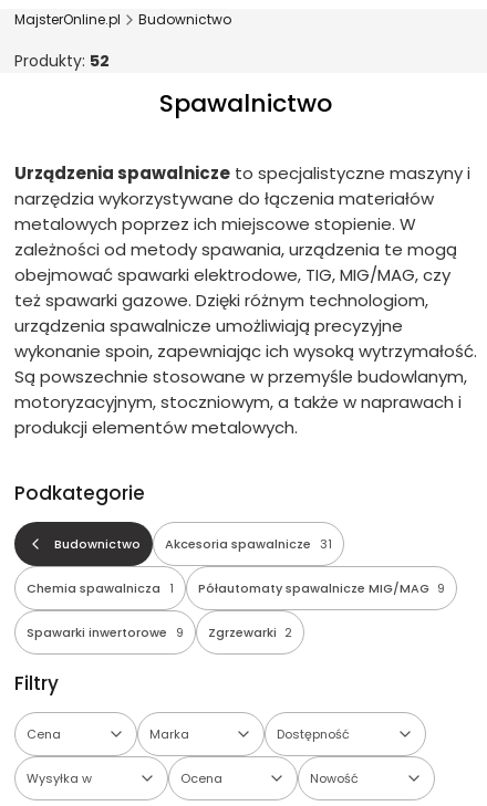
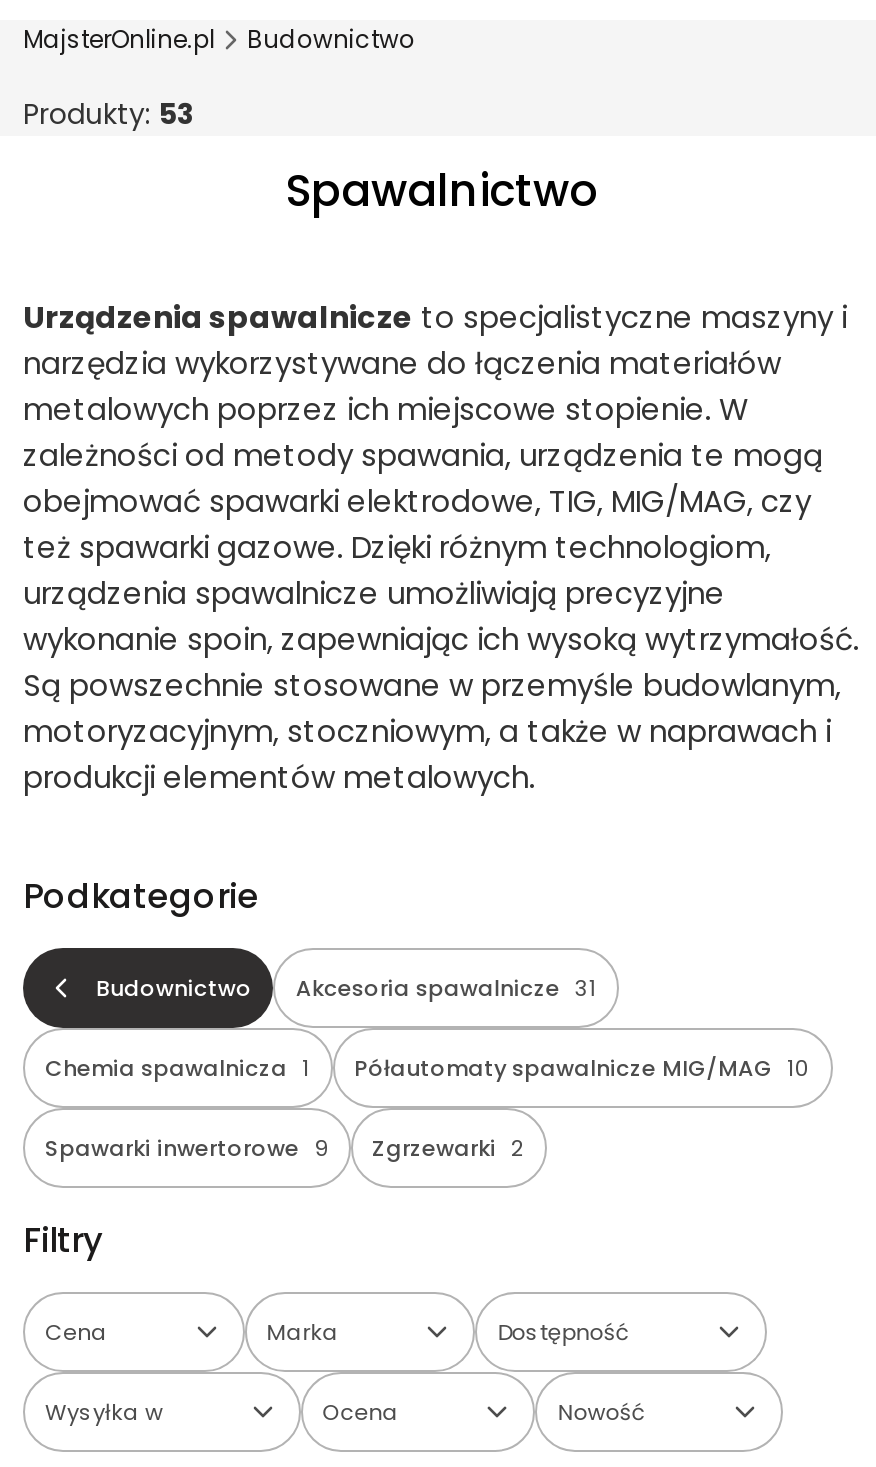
- Produkty: 52
+ Produkty: 53

- Półautomaty spawalnicze MIG/MAG 9
+ Półautomaty spawalnicze MIG/MAG 10
